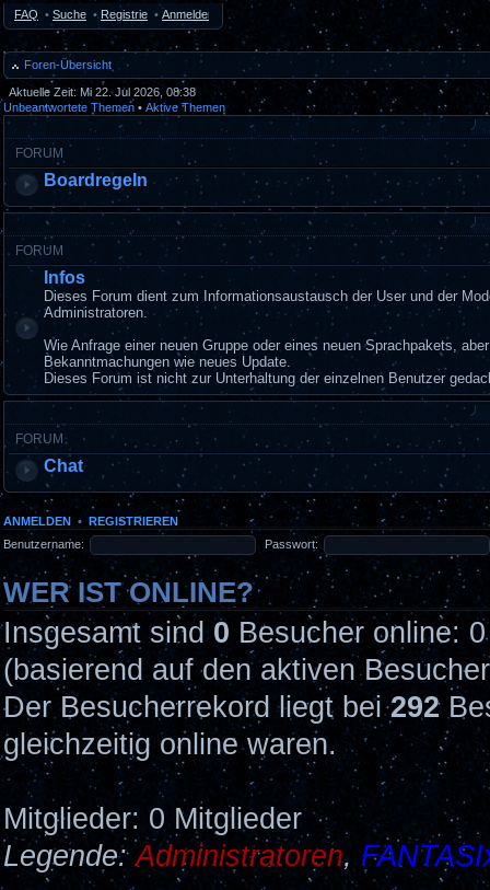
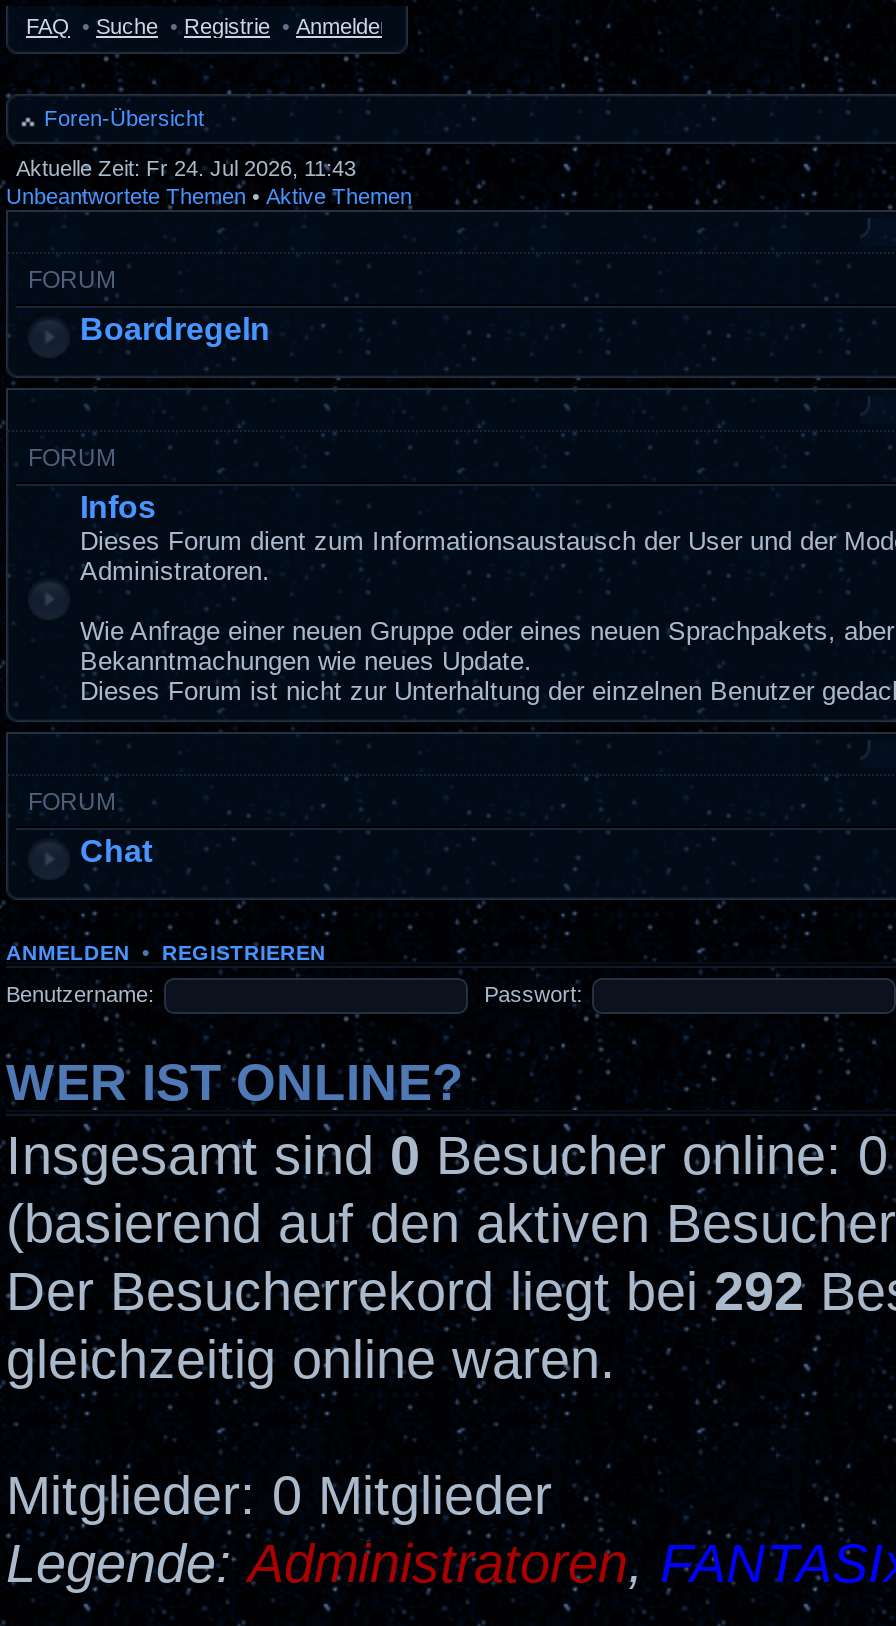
- Aktuelle Zeit: Mi 22. Jul 2026, 08:38
+ Aktuelle Zeit: Fr 24. Jul 2026, 11:43
